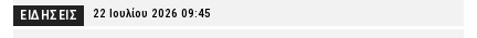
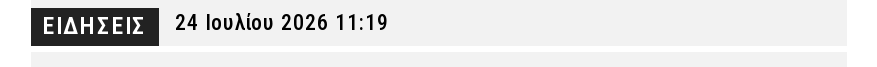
- ΕΙΔΗΣΕΙΣ 22 Ιουλίου 2026 09:45
+ ΕΙΔΗΣΕΙΣ 24 Ιουλίου 2026 11:19
